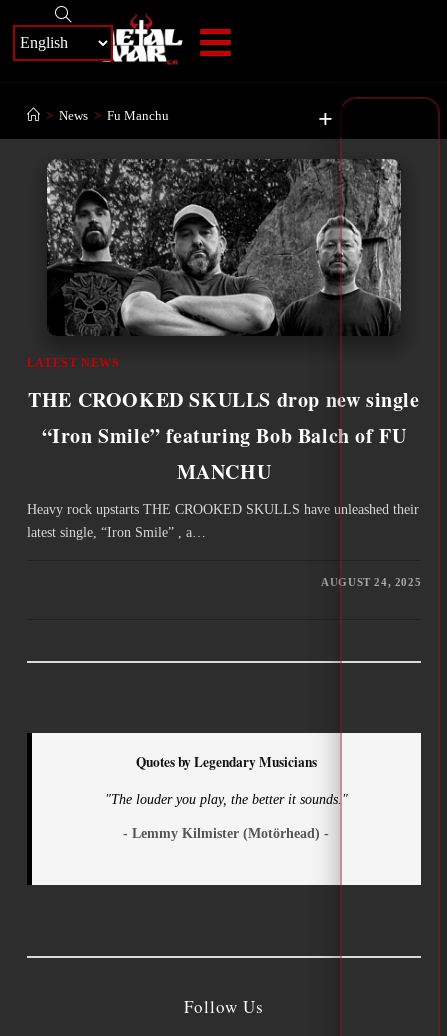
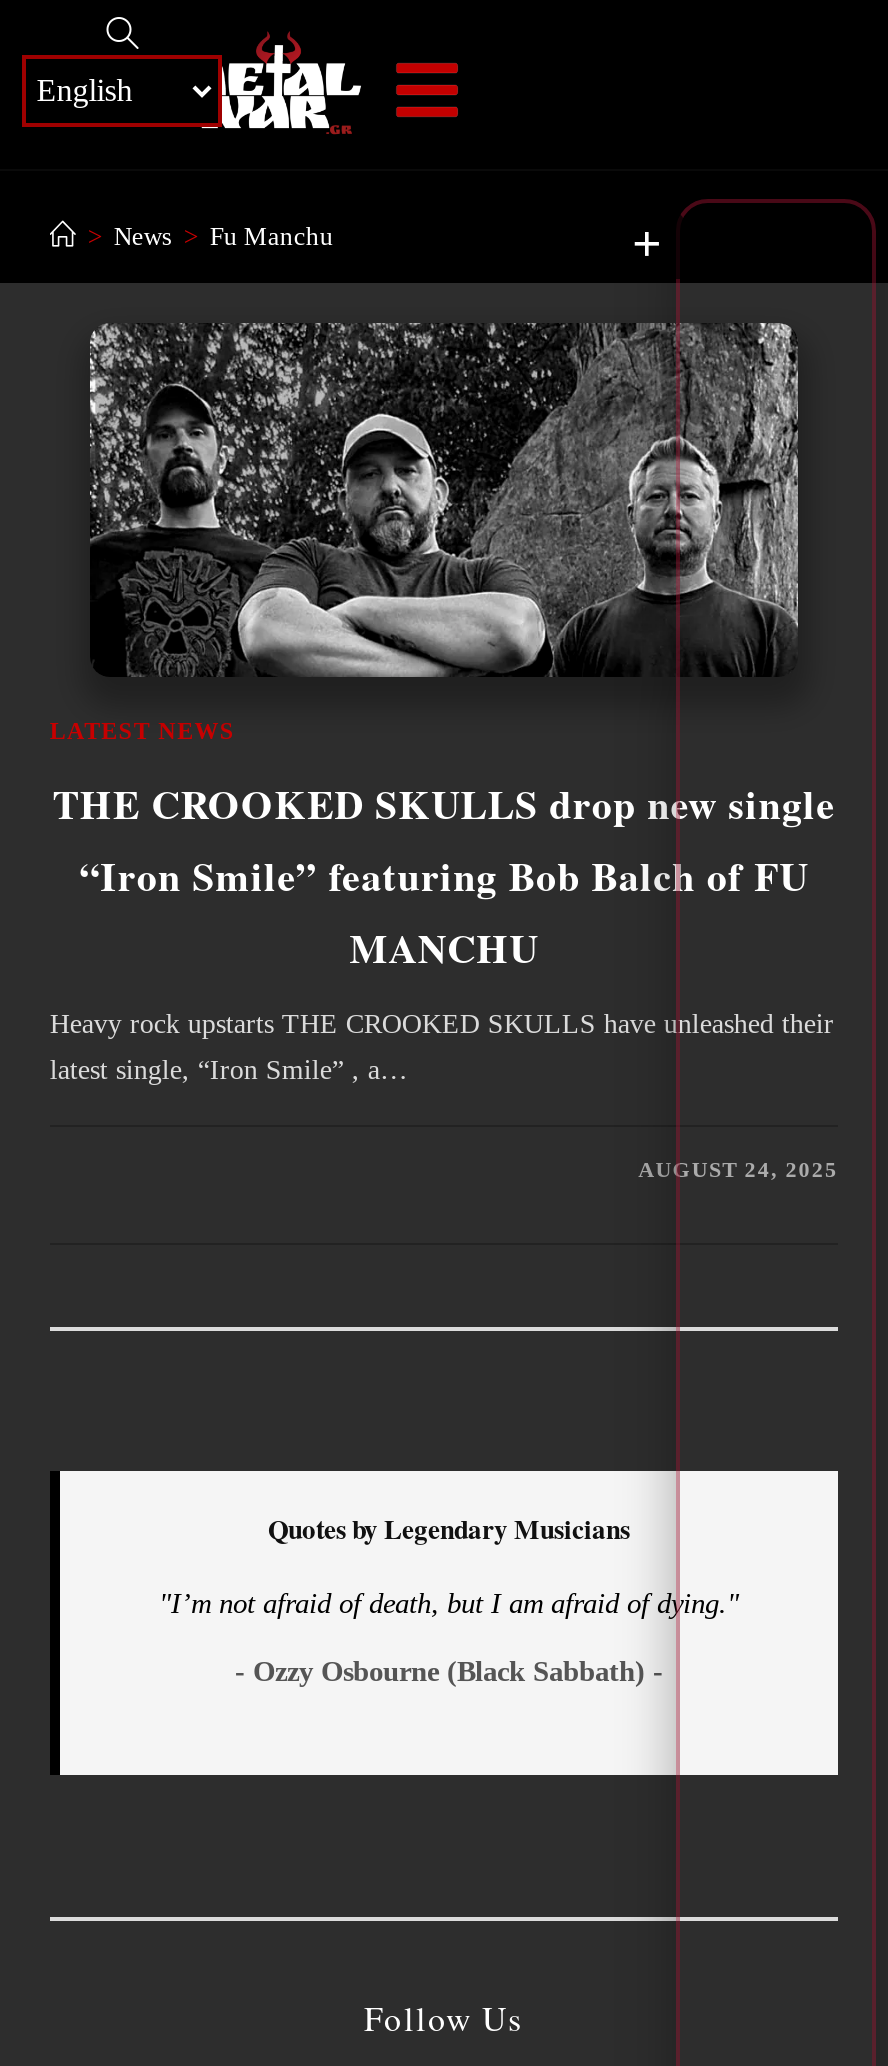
- "The louder you play, the better it sounds."
+ "I’m not afraid of death, but I am afraid of dying."

- - Lemmy Kilmister (Motörhead) -
+ - Ozzy Osbourne (Black Sabbath) -
